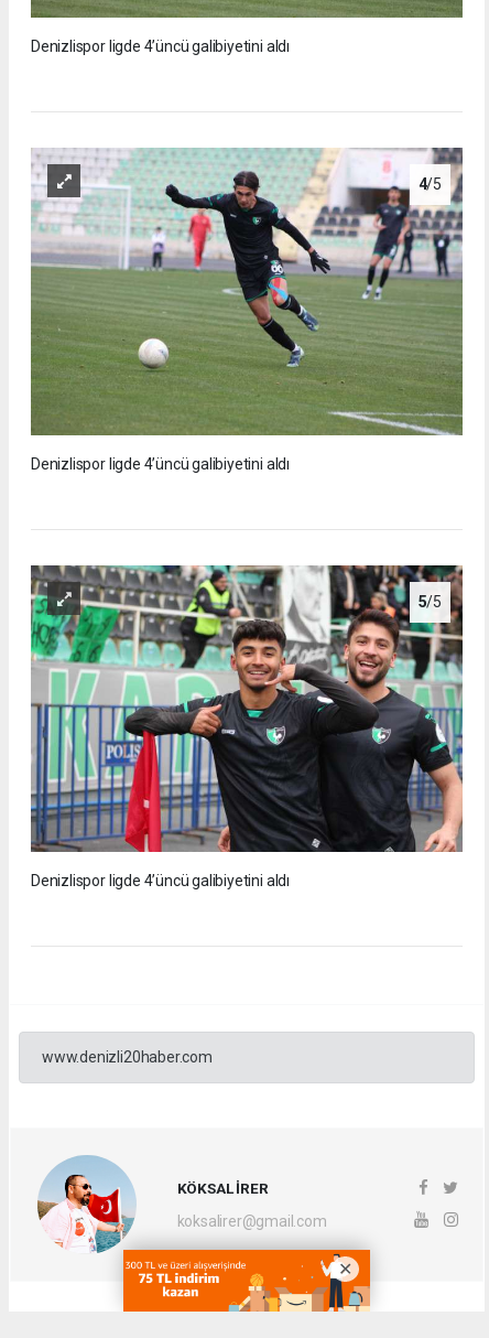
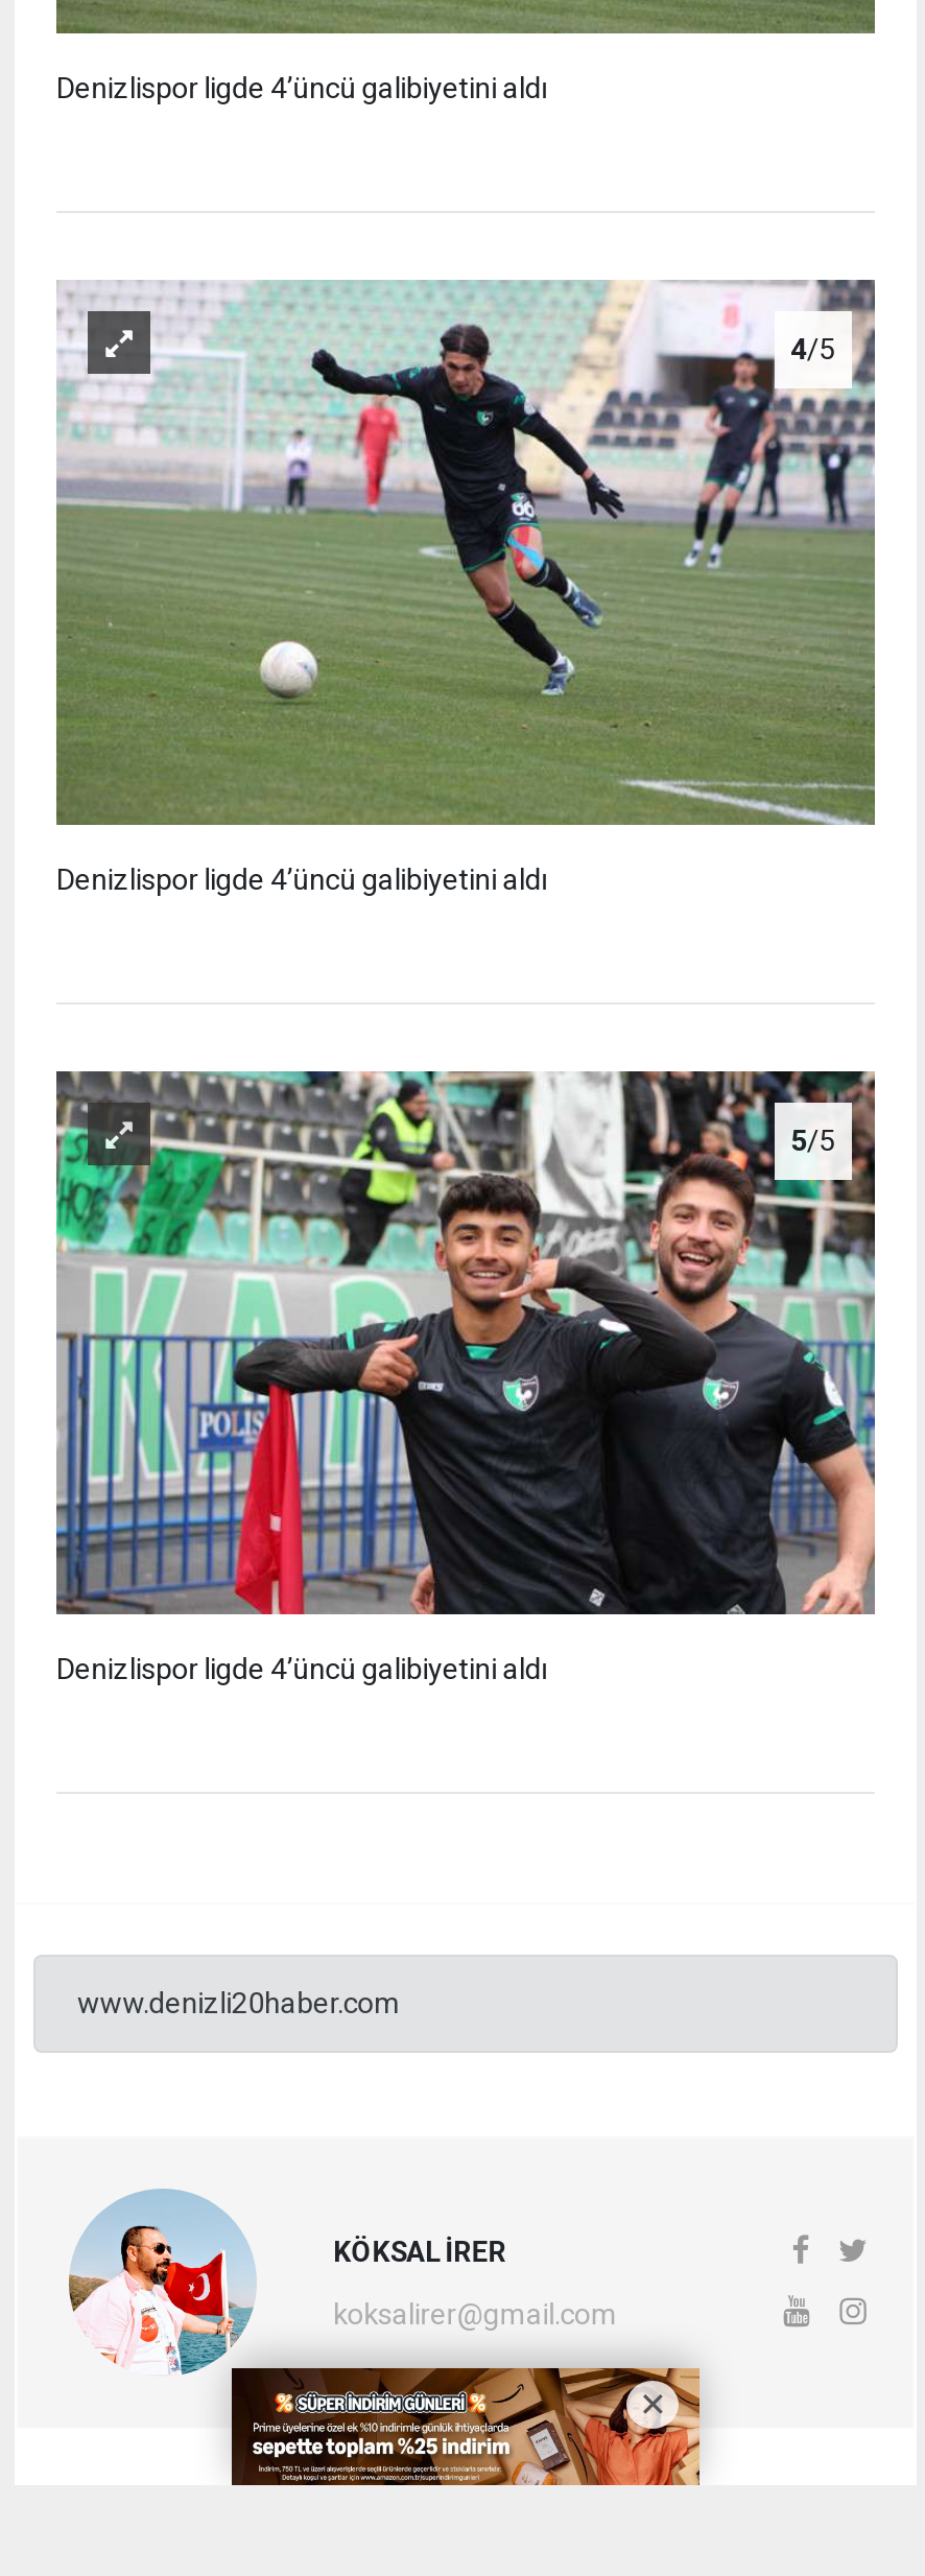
- [image]
+ [image]
